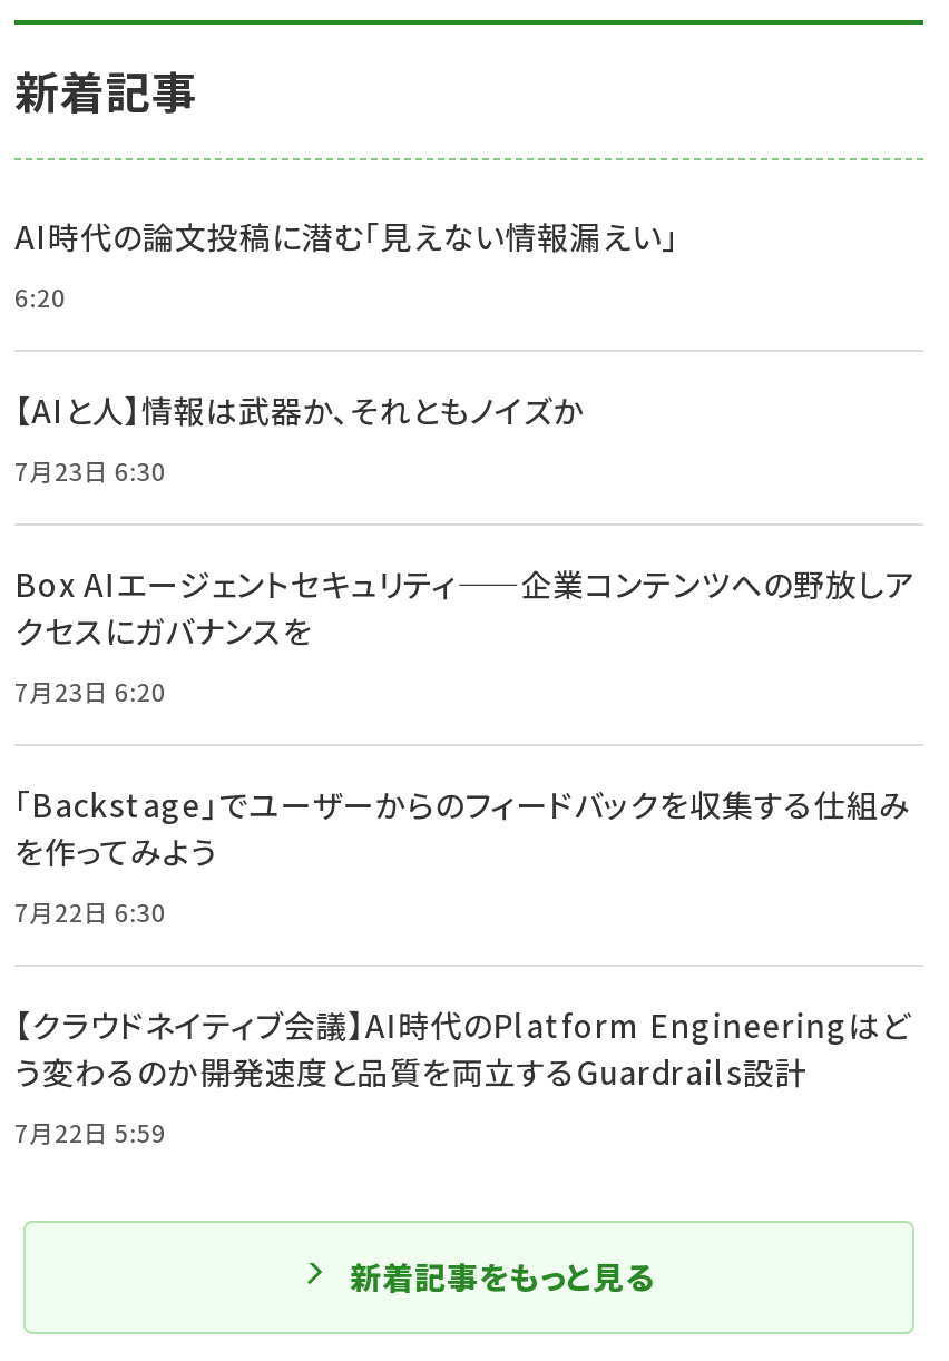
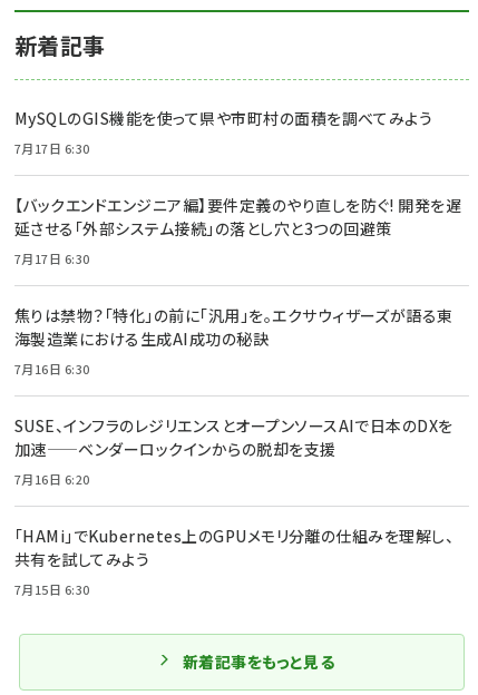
- AI時代の論文投稿に潜む「見えない情報漏えい」
- 6:20
+ MySQLのGIS機能を使って県や市町村の面積を調べてみよう
+ 7月17日 6:30

- 【AIと人】情報は武器か、それともノイズか
- 7月23日 6:30
+ 【バックエンドエンジニア編】要件定義のやり直しを防ぐ! 開発を遅
+ 延させる「外部システム接続」の落とし穴と3つの回避策
+ 7月17日 6:30

- Box AIエージェントセキュリティ——企業コンテンツへの野放しア
- クセスにガバナンスを
- 7月23日 6:20
+ 焦りは禁物？「特化」の前に「汎用」を。エクサウィザーズが語る東
+ 海製造業における生成AI成功の秘訣
+ 7月16日 6:30

- 「Backstage」でユーザーからのフィードバックを収集する仕組み
- を作ってみよう
- 7月22日 6:30
+ SUSE、インフラのレジリエンスとオープンソースAIで日本のDXを
+ 加速——ベンダーロックインからの脱却を支援
+ 7月16日 6:20

- 【クラウドネイティブ会議】AI時代のPlatform Engineeringはど
- う変わるのか――開発速度と品質を両立するGuardrails設計
- 7月22日 5:59
+ 「HAMi」でKubernetes上のGPUメモリ分離の仕組みを理解し、
+ 共有を試してみよう
+ 7月15日 6:30
